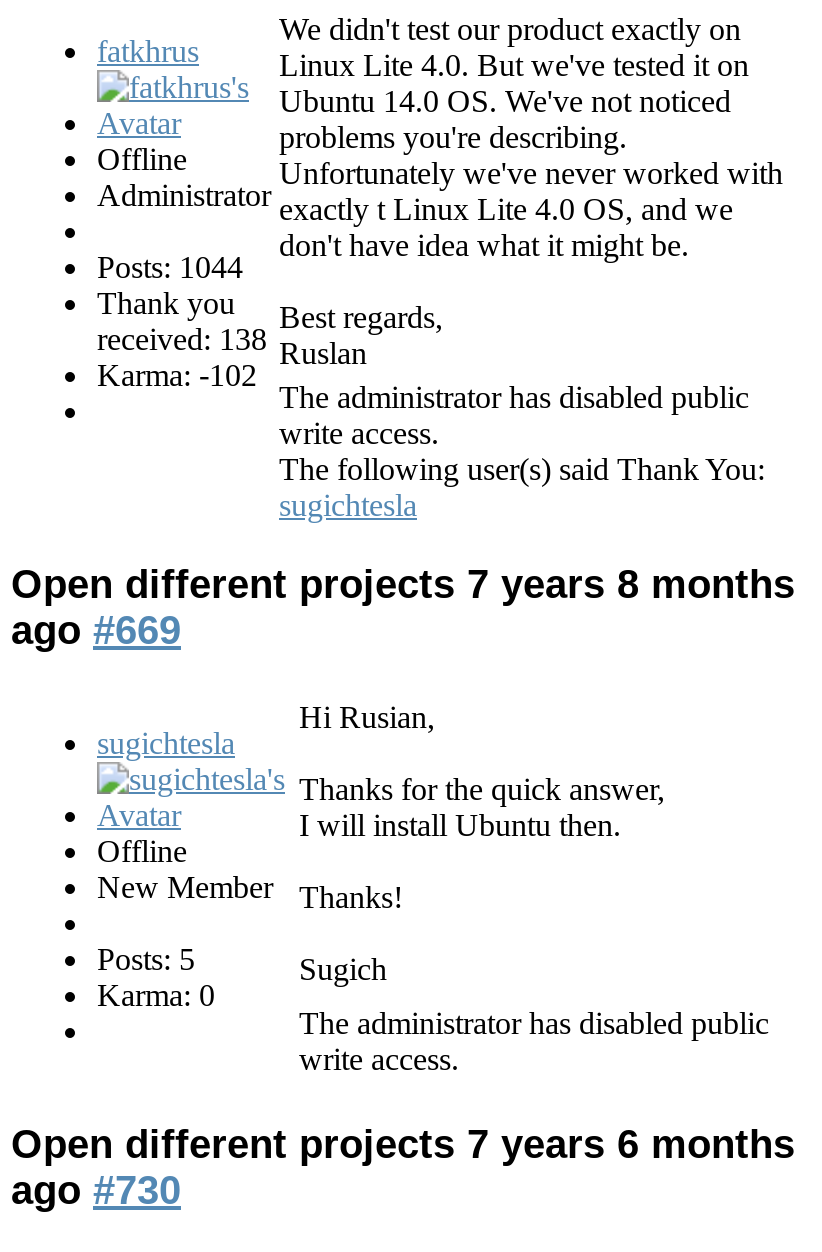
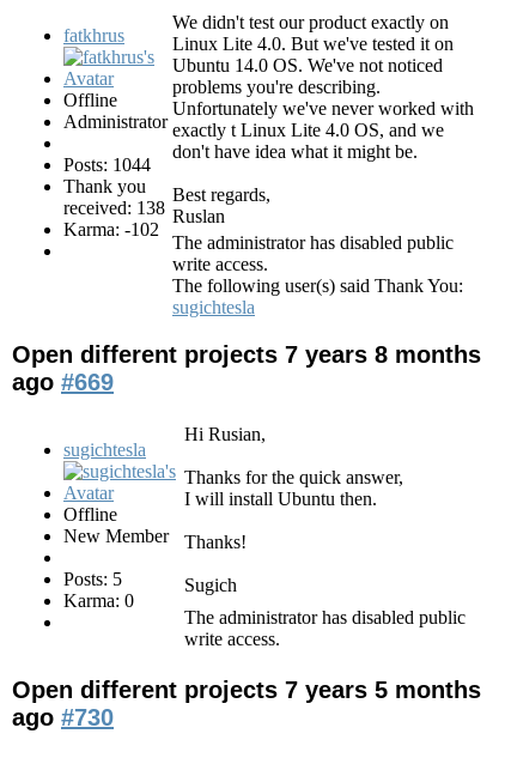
- Open different projects 7 years 6 months
+ Open different projects 7 years 5 months
